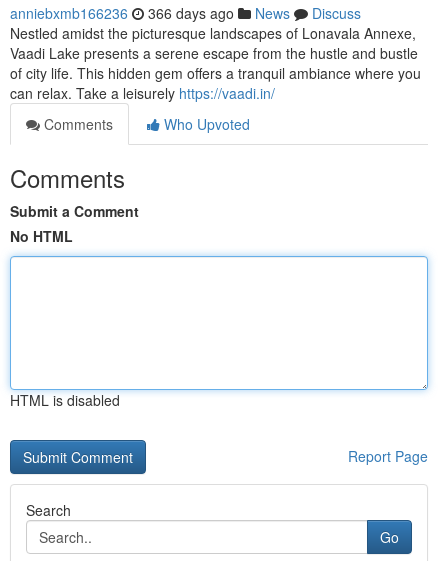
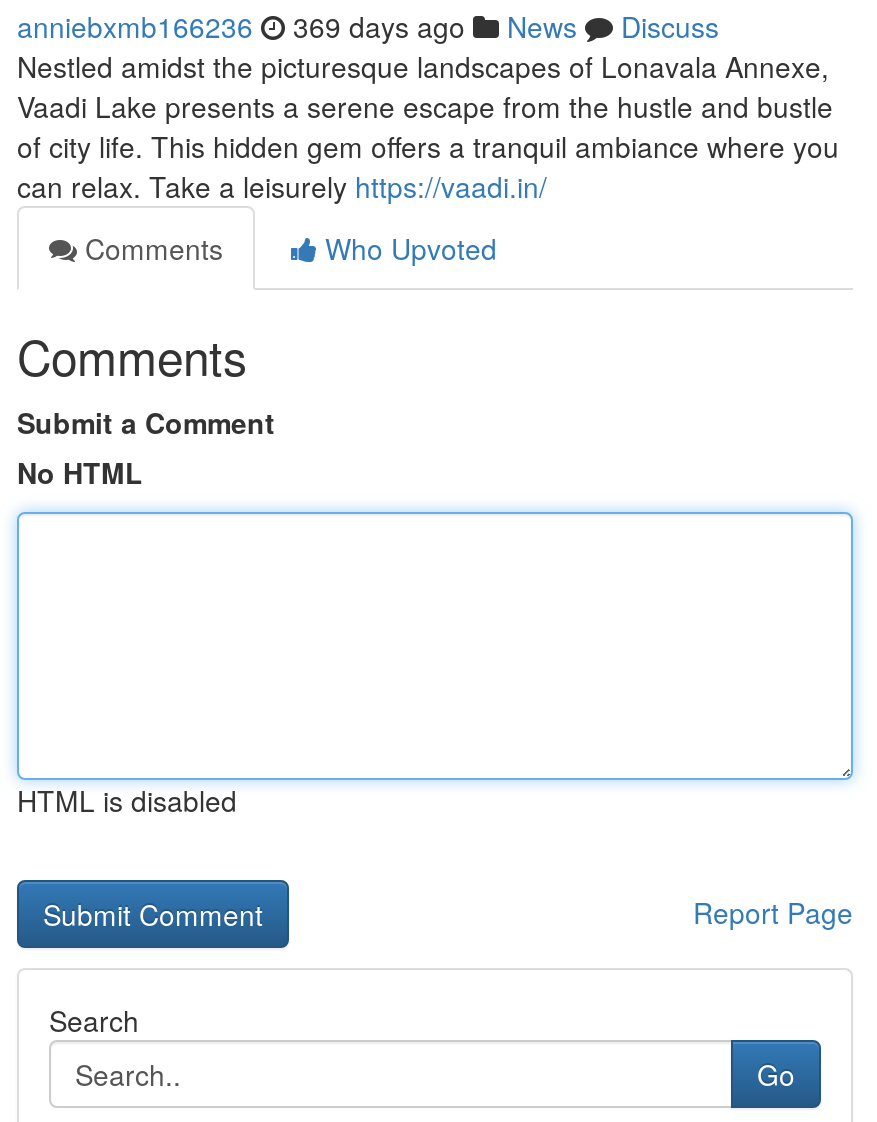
- anniebxmb166236 366 days ago News Discuss
+ anniebxmb166236 369 days ago News Discuss
